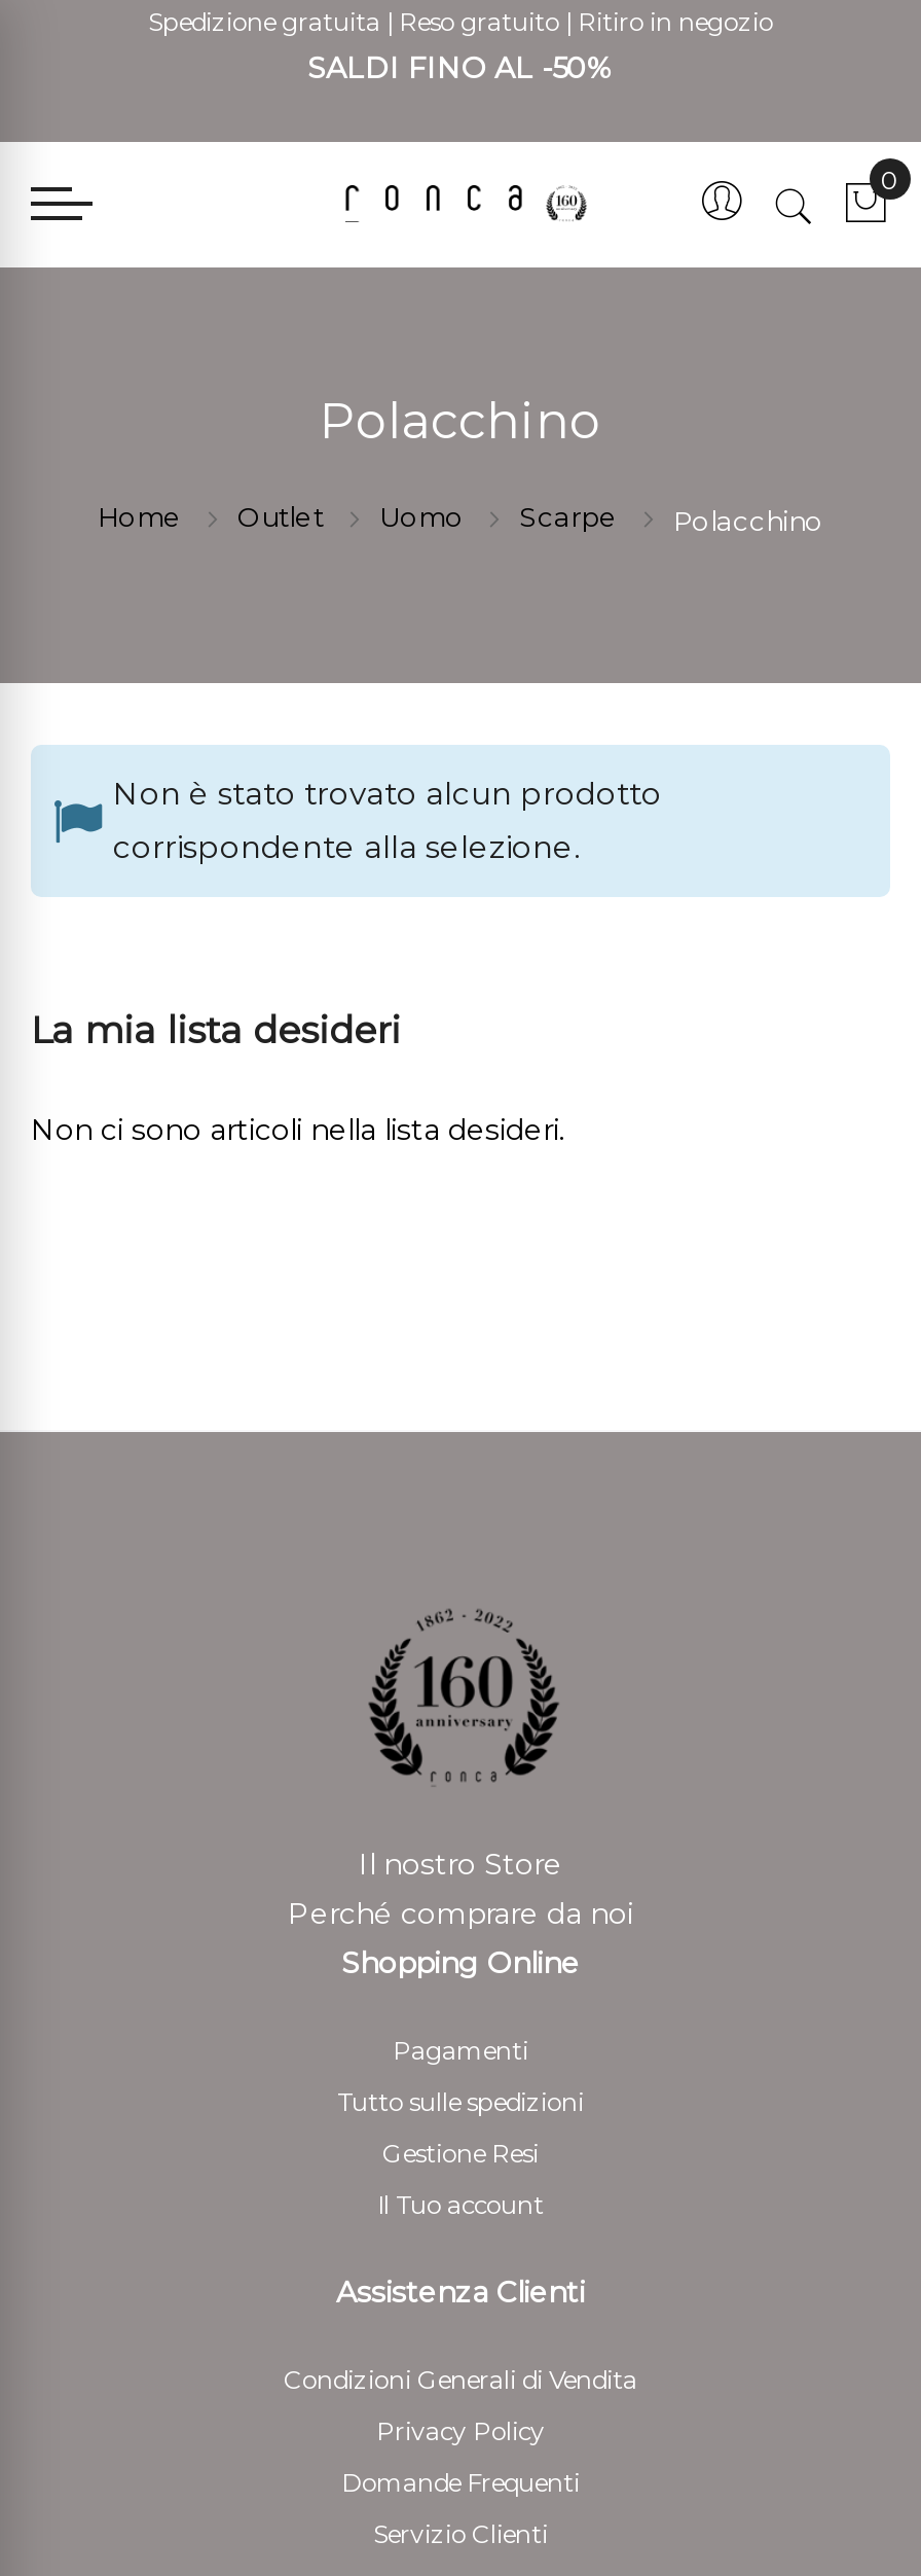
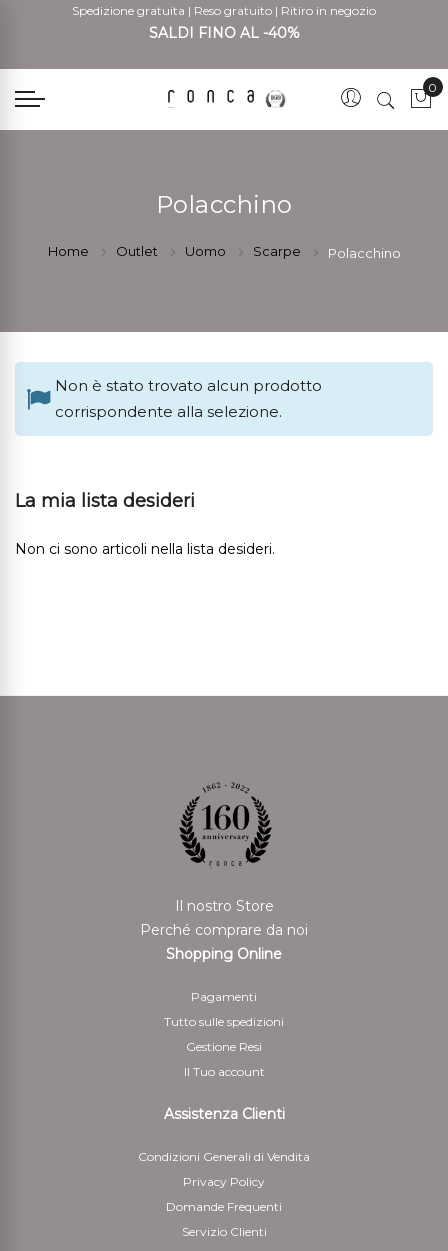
- SALDI FINO AL -50%
+ SALDI FINO AL -40%
